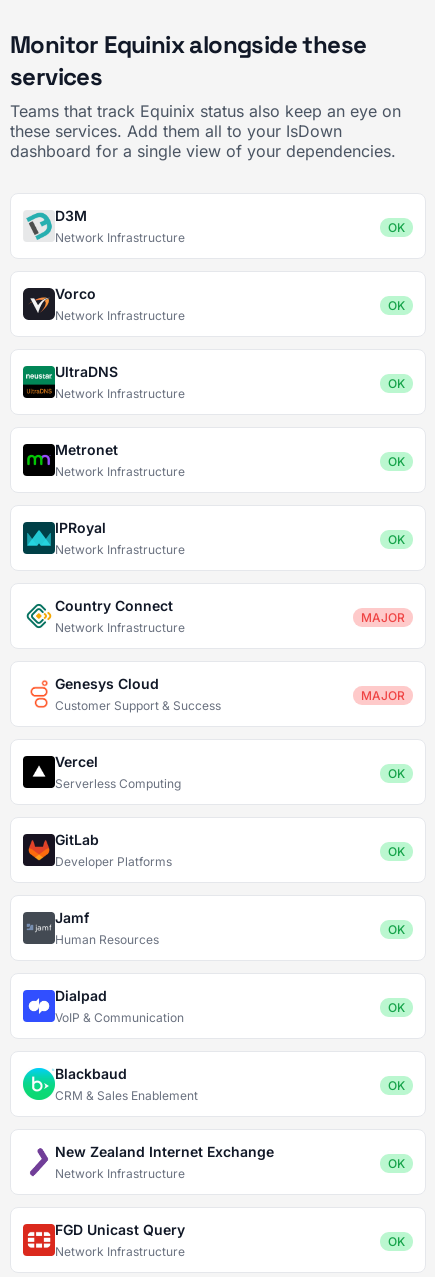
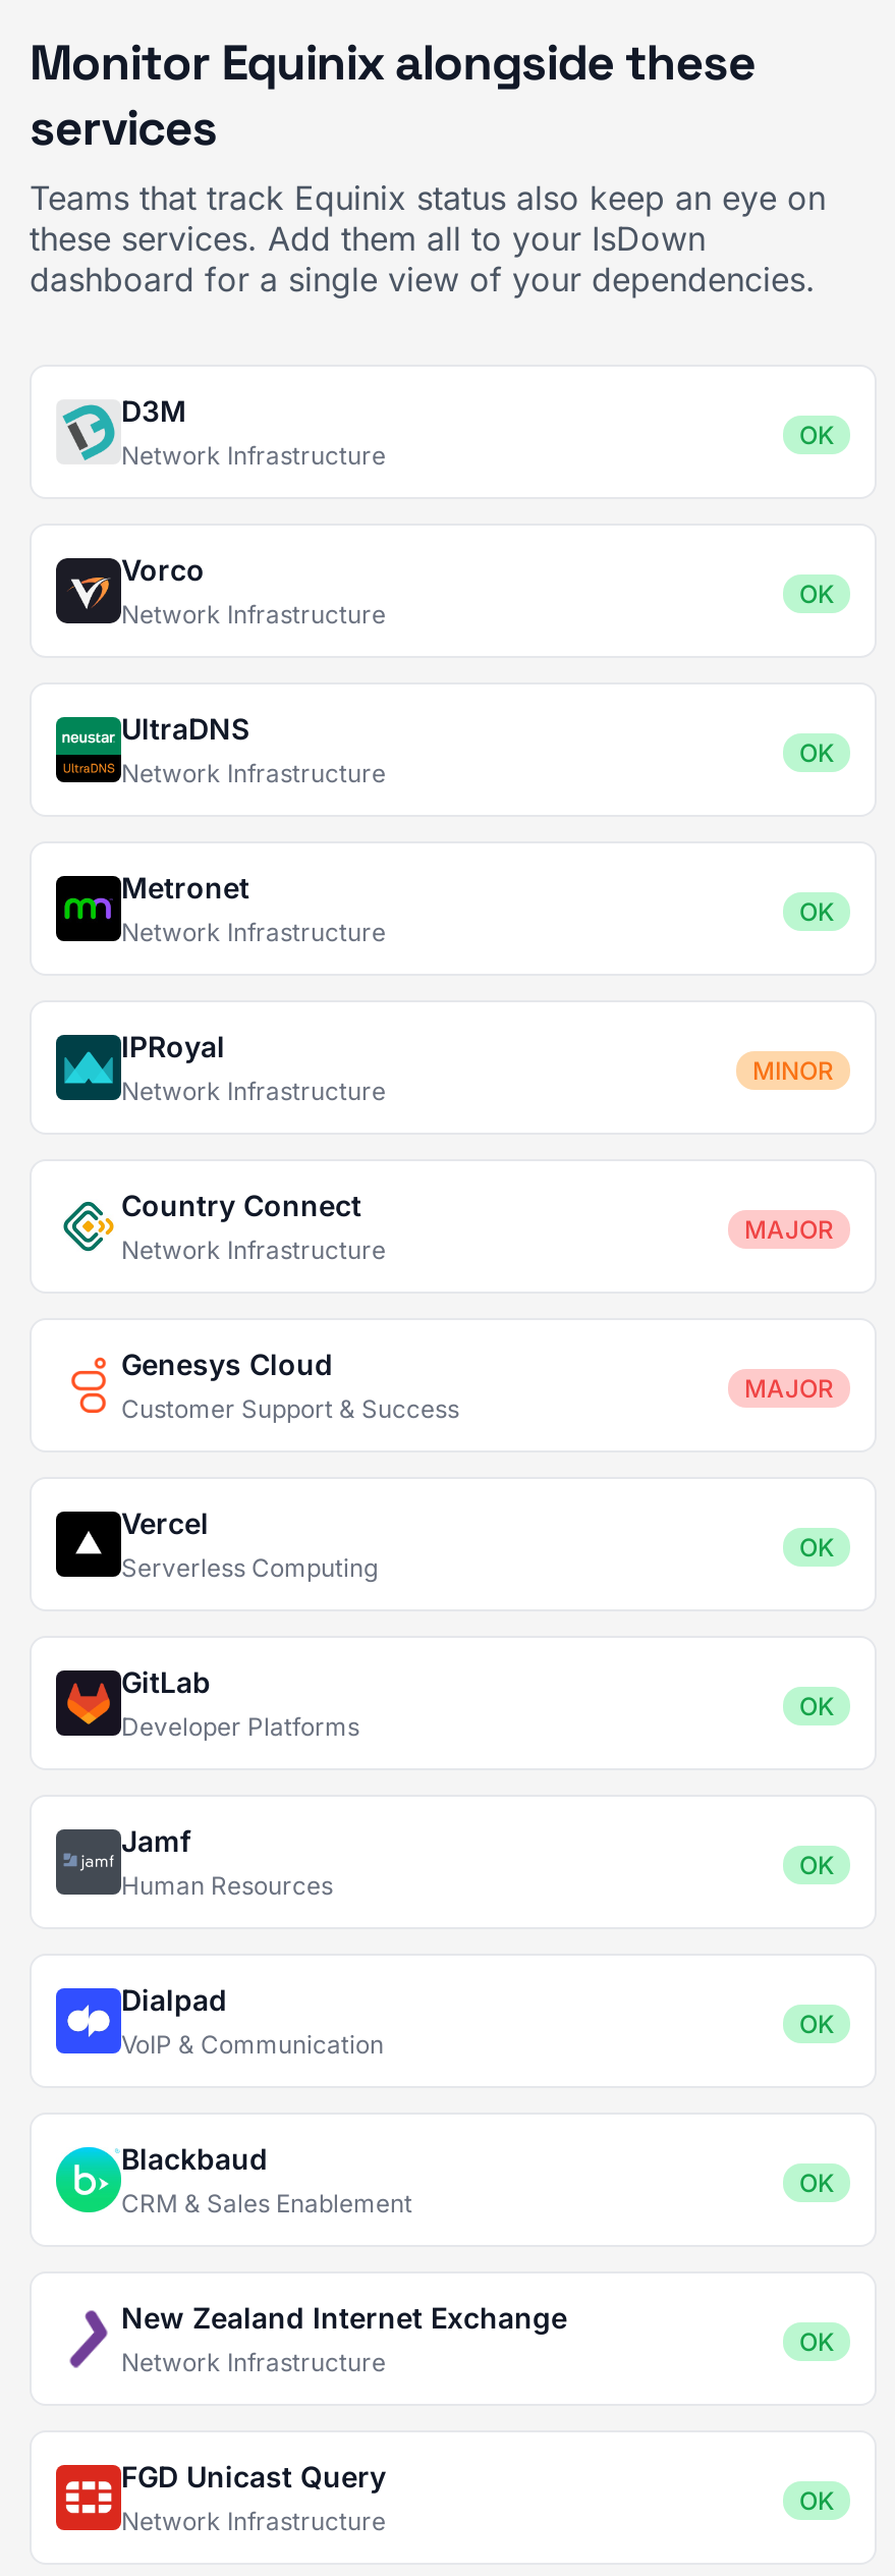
- OK
+ MINOR
